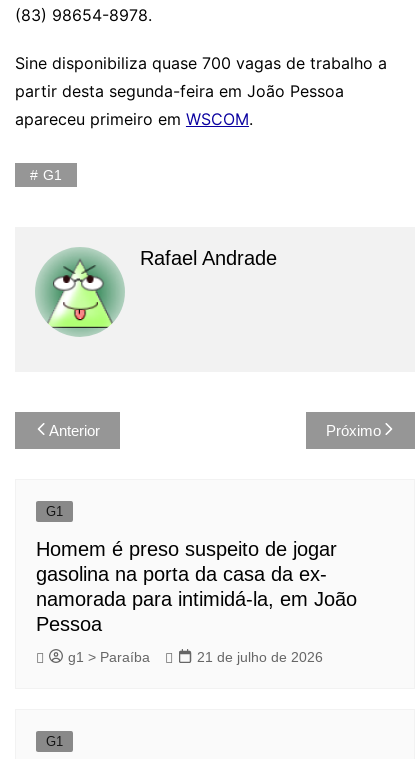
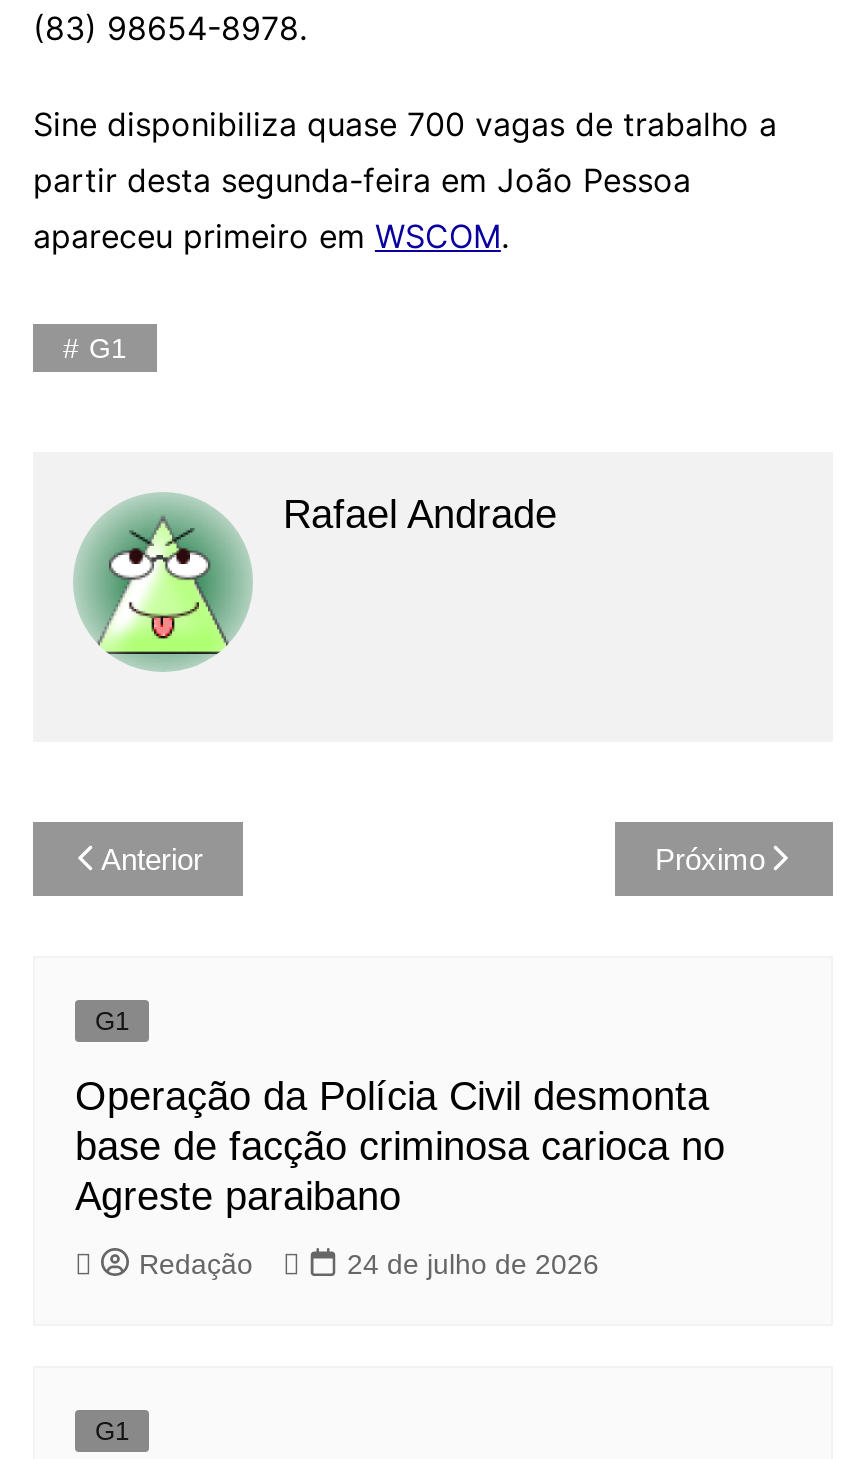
- Homem é preso suspeito de jogar
- gasolina na porta da casa da ex-
- namorada para intimidá-la, em João
- Pessoa
+ Operação da Polícia Civil desmonta
+ base de facção criminosa carioca no
+ Agreste paraibano

- g1 > Paraíba
- 21 de julho de 2026
+ Redação
+ 24 de julho de 2026
